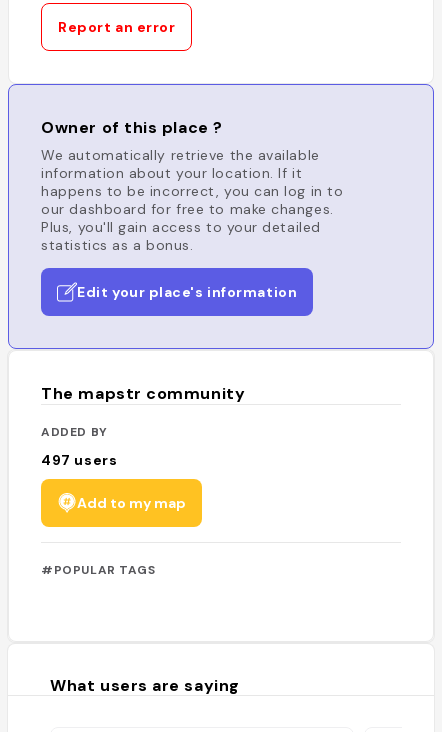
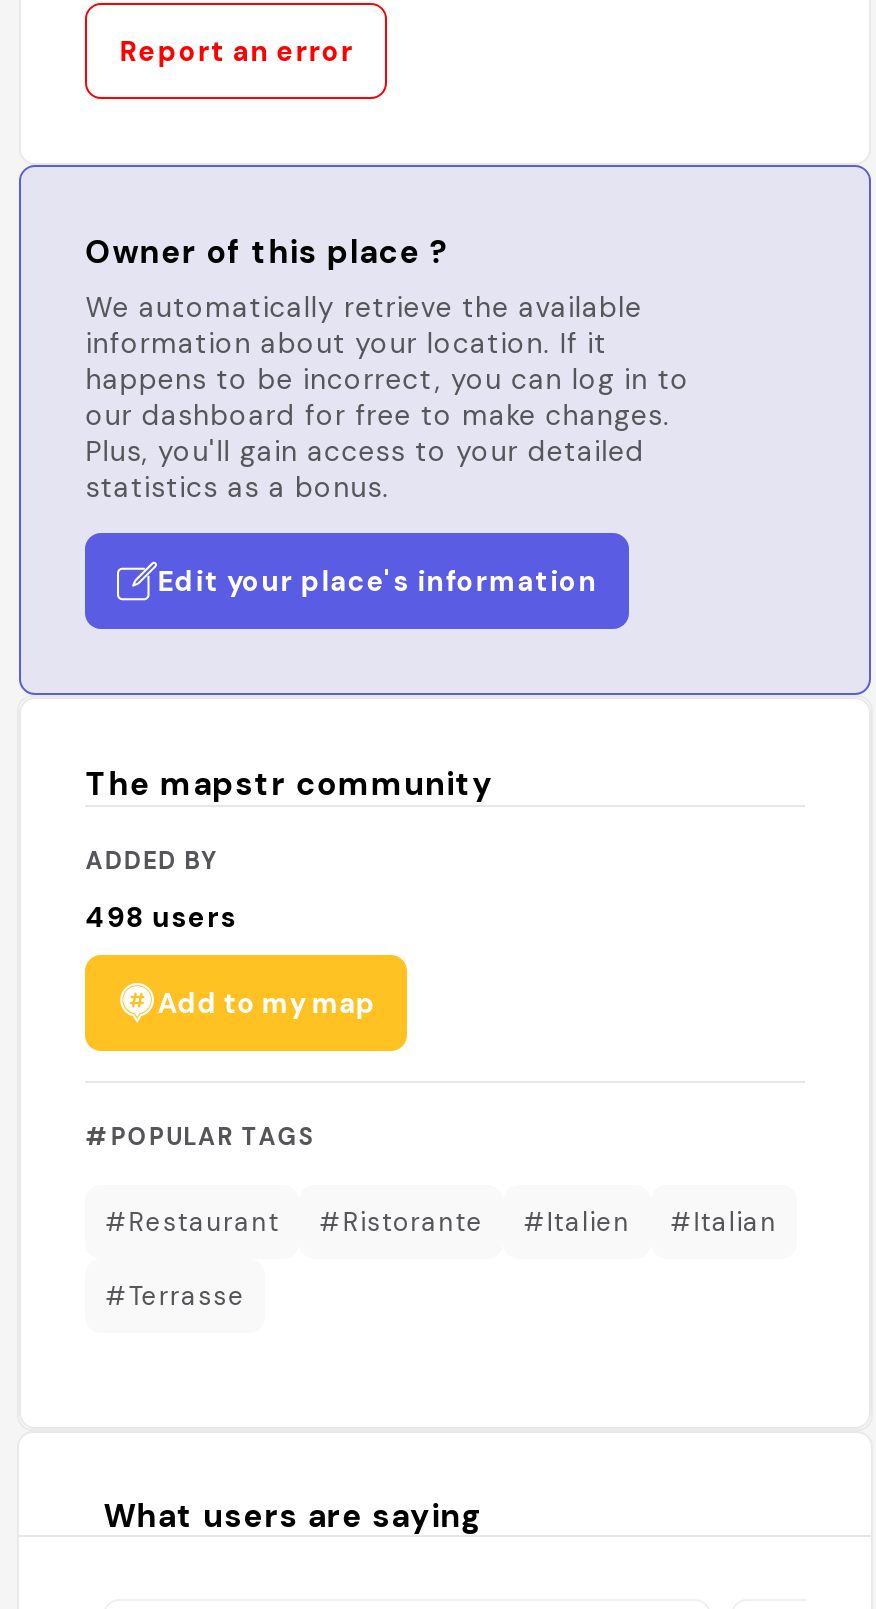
- 497 users
+ 498 users

+ #Restaurant
+ #Ristorante
+ #Italien
+ #Italian
+ #Terrasse
